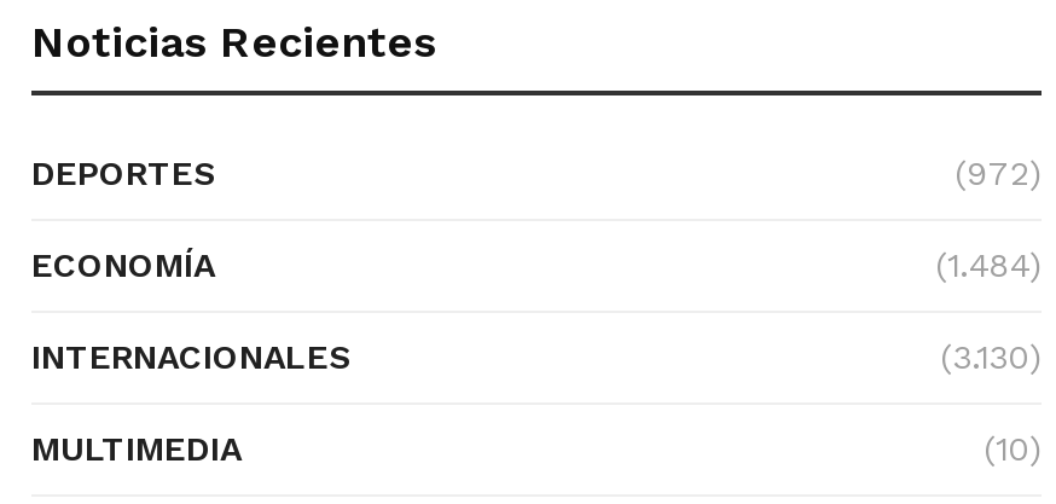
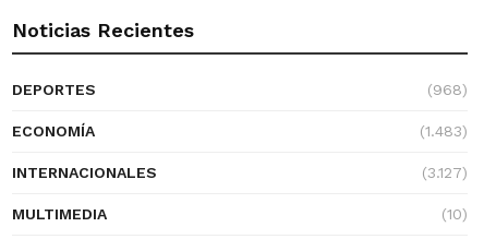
- (972)
+ (968)

- (1.484)
+ (1.483)

- (3.130)
+ (3.127)
